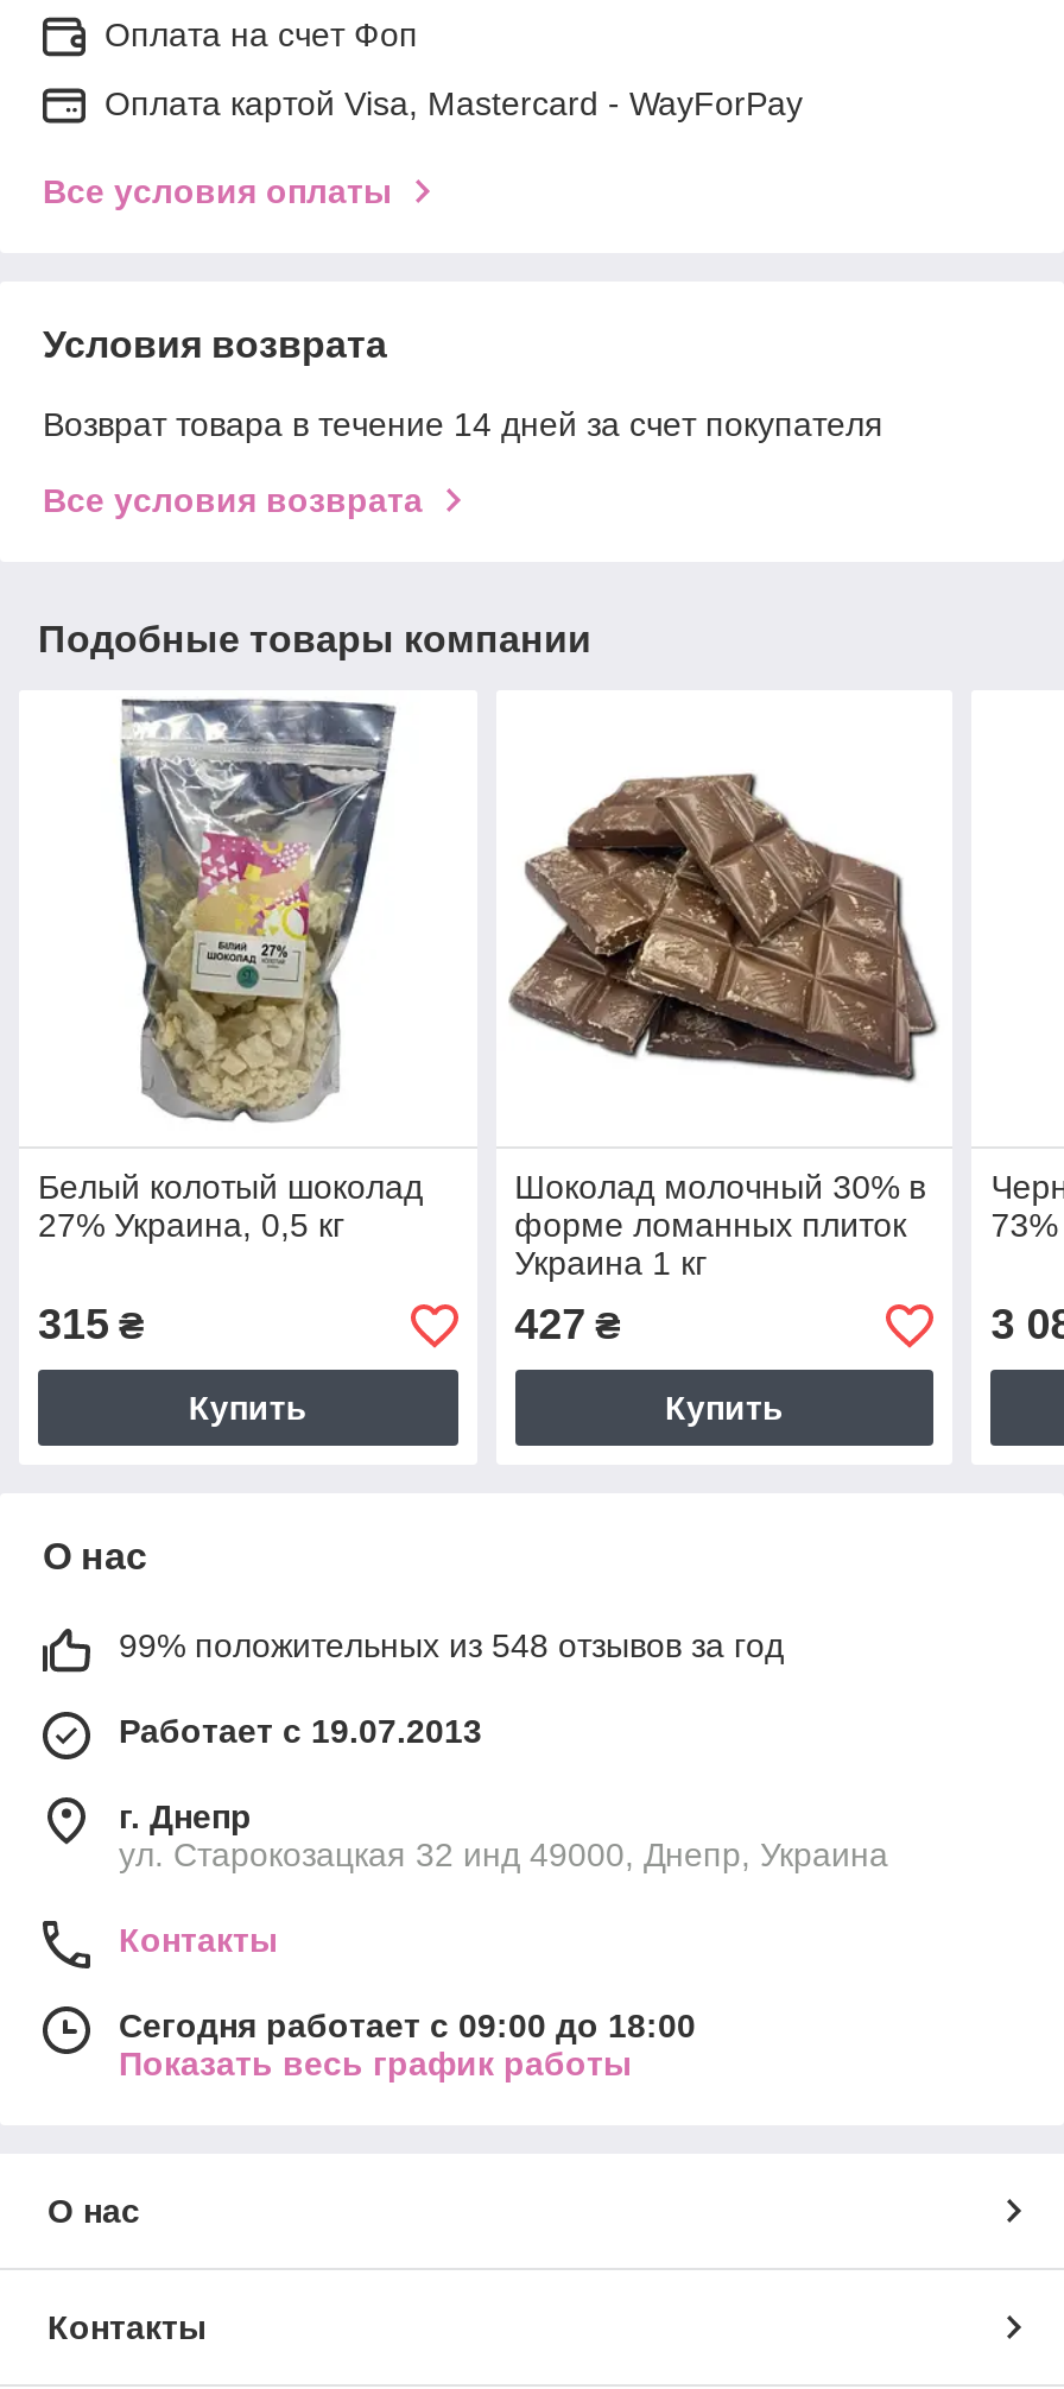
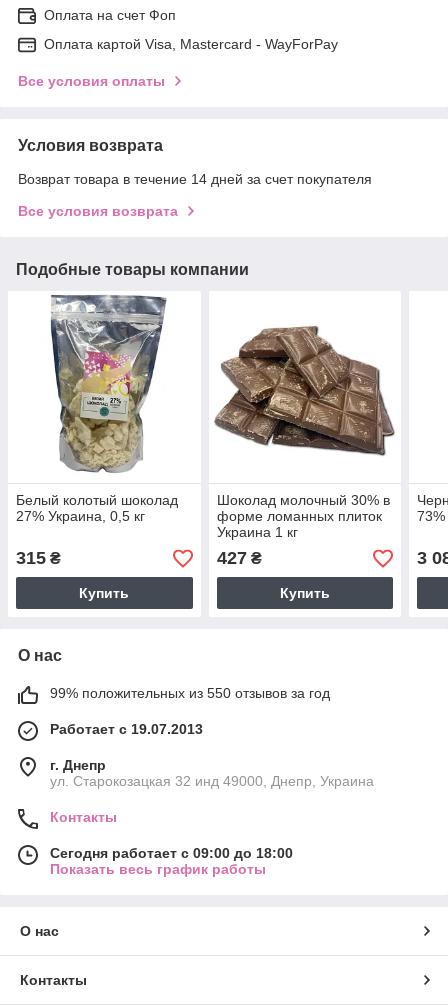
- 99% положительных из 548 отзывов за год
+ 99% положительных из 550 отзывов за год
